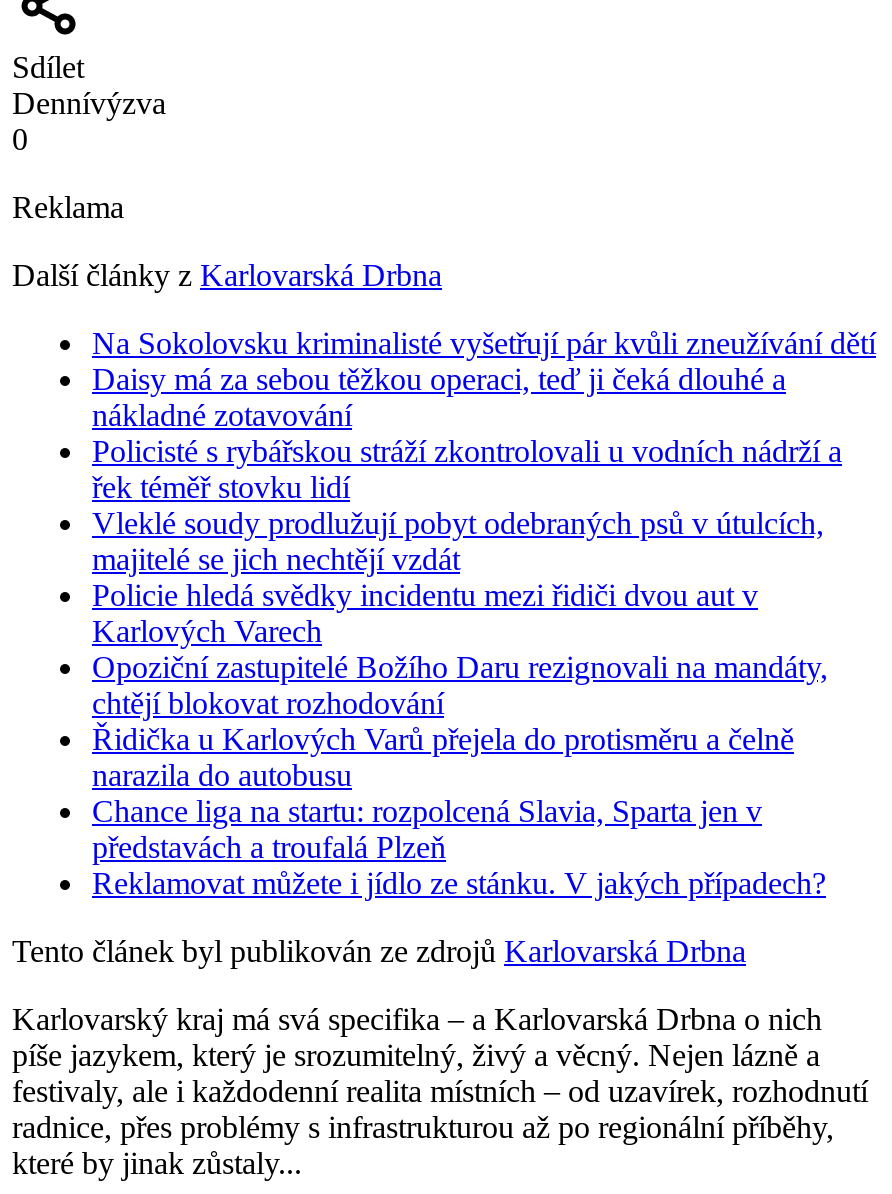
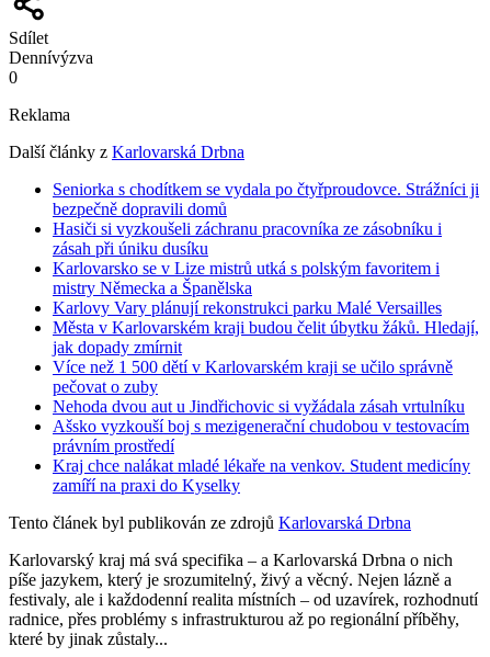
- Na Sokolovsku kriminalisté vyšetřují pár kvůli zneužívání dětí
- Daisy má za sebou těžkou operaci, teď ji čeká dlouhé a
- nákladné zotavování
- Policisté s rybářskou stráží zkontrolovali u vodních nádrží a
- řek téměř stovku lidí
- Vleklé soudy prodlužují pobyt odebraných psů v útulcích,
- majitelé se jich nechtějí vzdát
- Policie hledá svědky incidentu mezi řidiči dvou aut v
- Karlových Varech
- Opoziční zastupitelé Božího Daru rezignovali na mandáty,
- chtějí blokovat rozhodování
- Řidička u Karlových Varů přejela do protisměru a čelně
- narazila do autobusu
- Chance liga na startu: rozpolcená Slavia, Sparta jen v
- představách a troufalá Plzeň
- Reklamovat můžete i jídlo ze stánku. V jakých případech?
+ Seniorka s chodítkem se vydala po čtyřproudovce. Strážníci ji
+ bezpečně dopravili domů
+ Hasiči si vyzkoušeli záchranu pracovníka ze zásobníku i
+ zásah při úniku dusíku
+ Karlovarsko se v Lize mistrů utká s polským favoritem i
+ mistry Německa a Španělska
+ Karlovy Vary plánují rekonstrukci parku Malé Versailles
+ Města v Karlovarském kraji budou čelit úbytku žáků. Hledají,
+ jak dopady zmírnit
+ Více než 1 500 dětí v Karlovarském kraji se učilo správně
+ pečovat o zuby
+ Nehoda dvou aut u Jindřichovic si vyžádala zásah vrtulníku
+ Ašsko vyzkouší boj s mezigenerační chudobou v testovacím
+ právním prostředí
+ Kraj chce nalákat mladé lékaře na venkov. Student medicíny
+ zamíří na praxi do Kyselky
